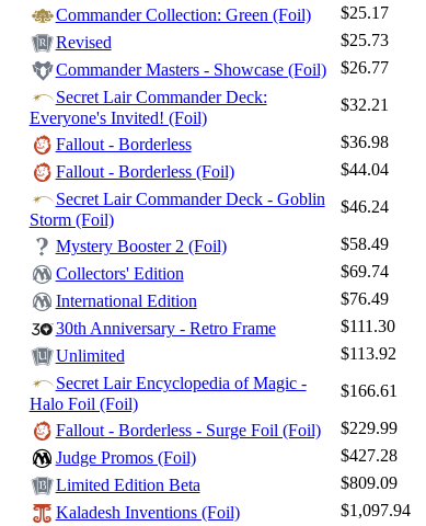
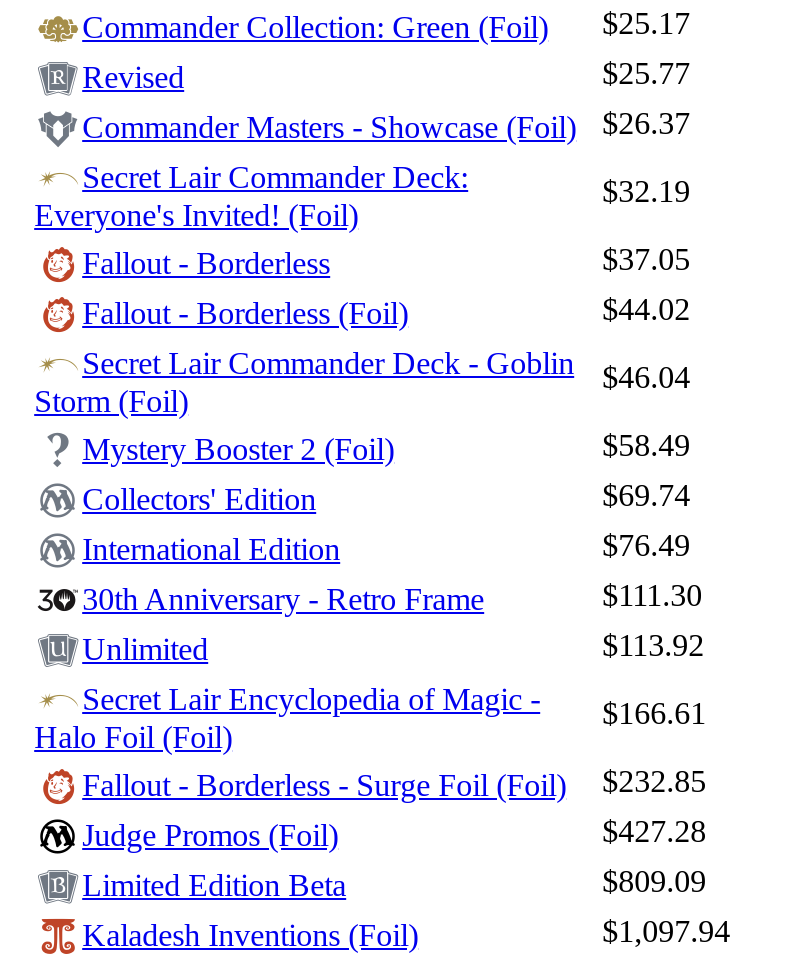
- $25.73
+ $25.77

- Commander Masters - Showcase (Foil) $26.77
+ Commander Masters - Showcase (Foil) $26.37

- $32.21
+ $32.19

- $36.98
+ $37.05

- $44.04
+ $44.02

- Secret Lair Commander Deck - Goblin $46.24
+ Secret Lair Commander Deck - Goblin $46.04

- Fallout - Borderless - Surge Foil (Foil) $229.99
+ Fallout - Borderless - Surge Foil (Foil) $232.85
